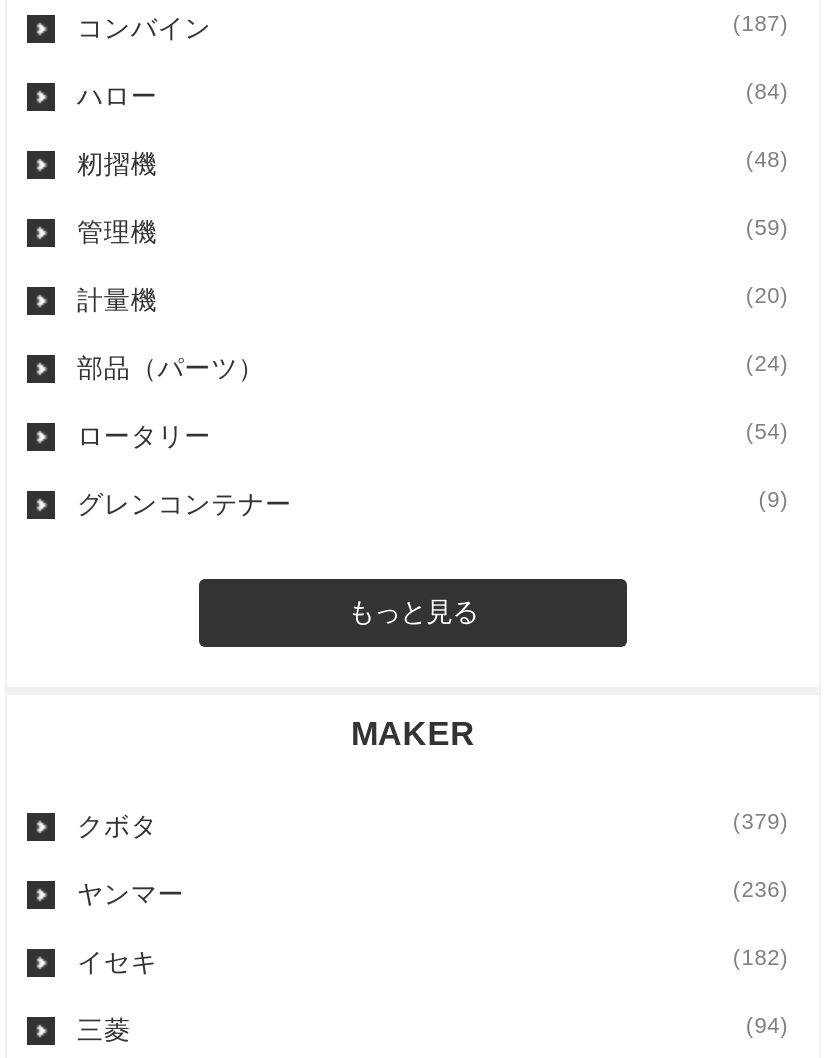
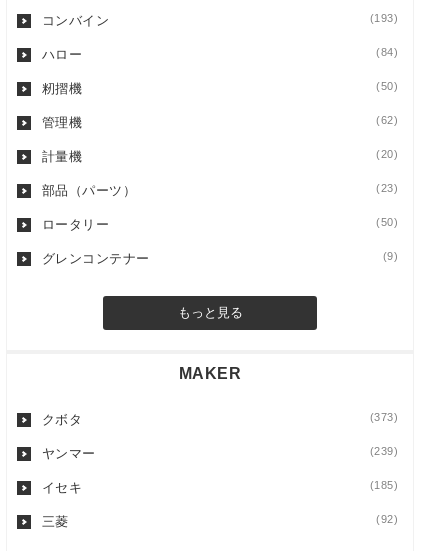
- (187)
+ (193)

- (48)
+ (50)

- (59)
+ (62)

- (24)
+ (23)

- (54)
+ (50)

- (379)
+ (373)

- (236)
+ (239)

- (182)
+ (185)

- (94)
+ (92)
